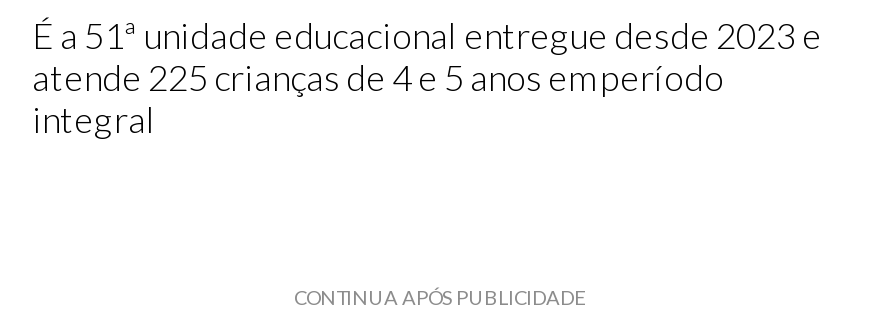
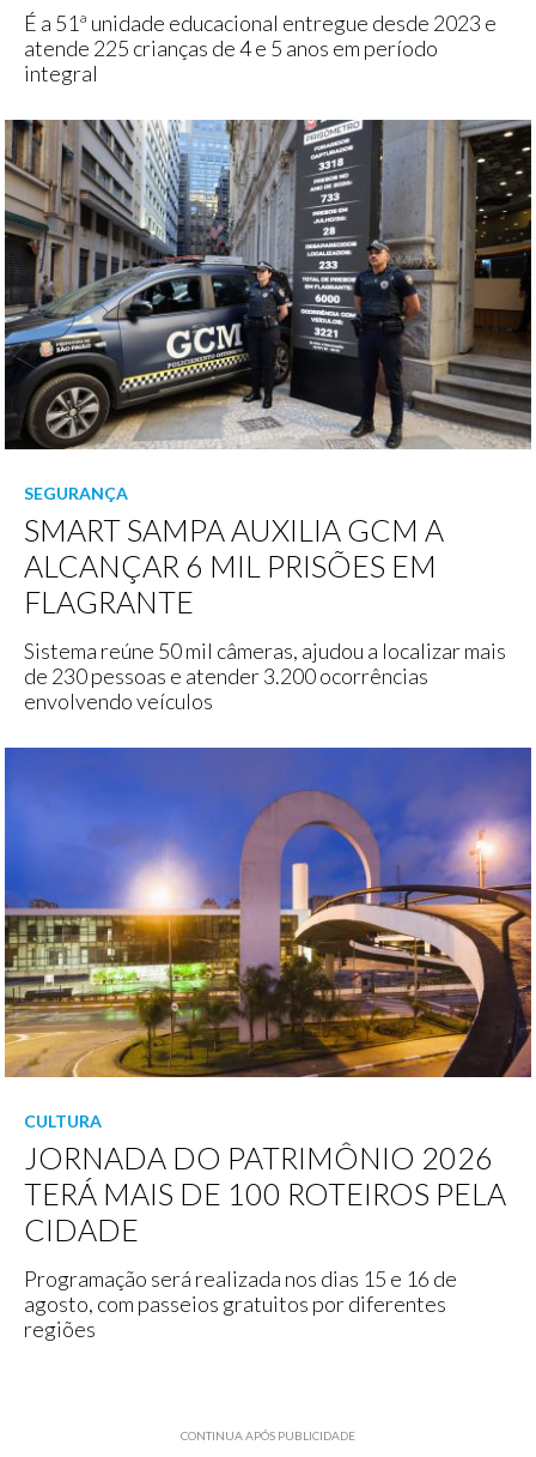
+ [image]
+ SEGURANÇA
+ SMART SAMPA AUXILIA GCM A
+ ALCANÇAR 6 MIL PRISÕES EM
+ FLAGRANTE
+ Sistema reúne 50 mil câmeras, ajudou a localizar mais
+ de 230 pessoas e atender 3.200 ocorrências
+ envolvendo veículos

+ [image]
+ CULTURA
+ JORNADA DO PATRIMÔNIO 2026
+ TERÁ MAIS DE 100 ROTEIROS PELA
+ CIDADE
+ Programação será realizada nos dias 15 e 16 de
+ agosto, com passeios gratuitos por diferentes
+ regiões
